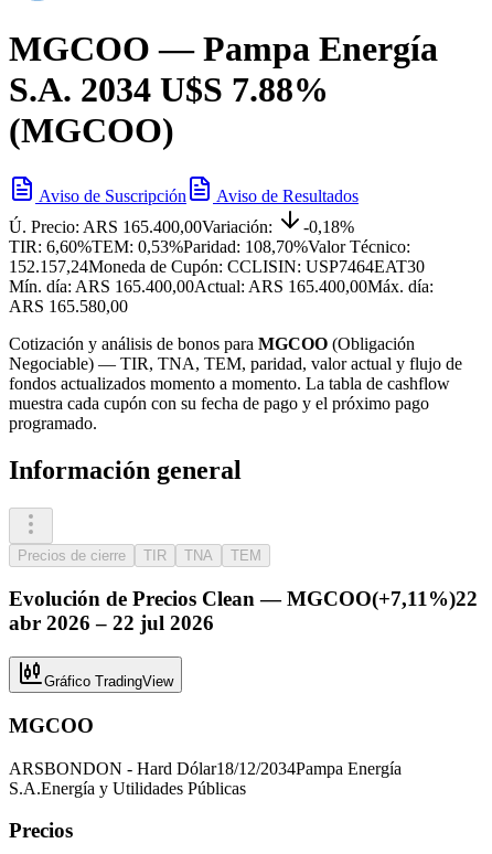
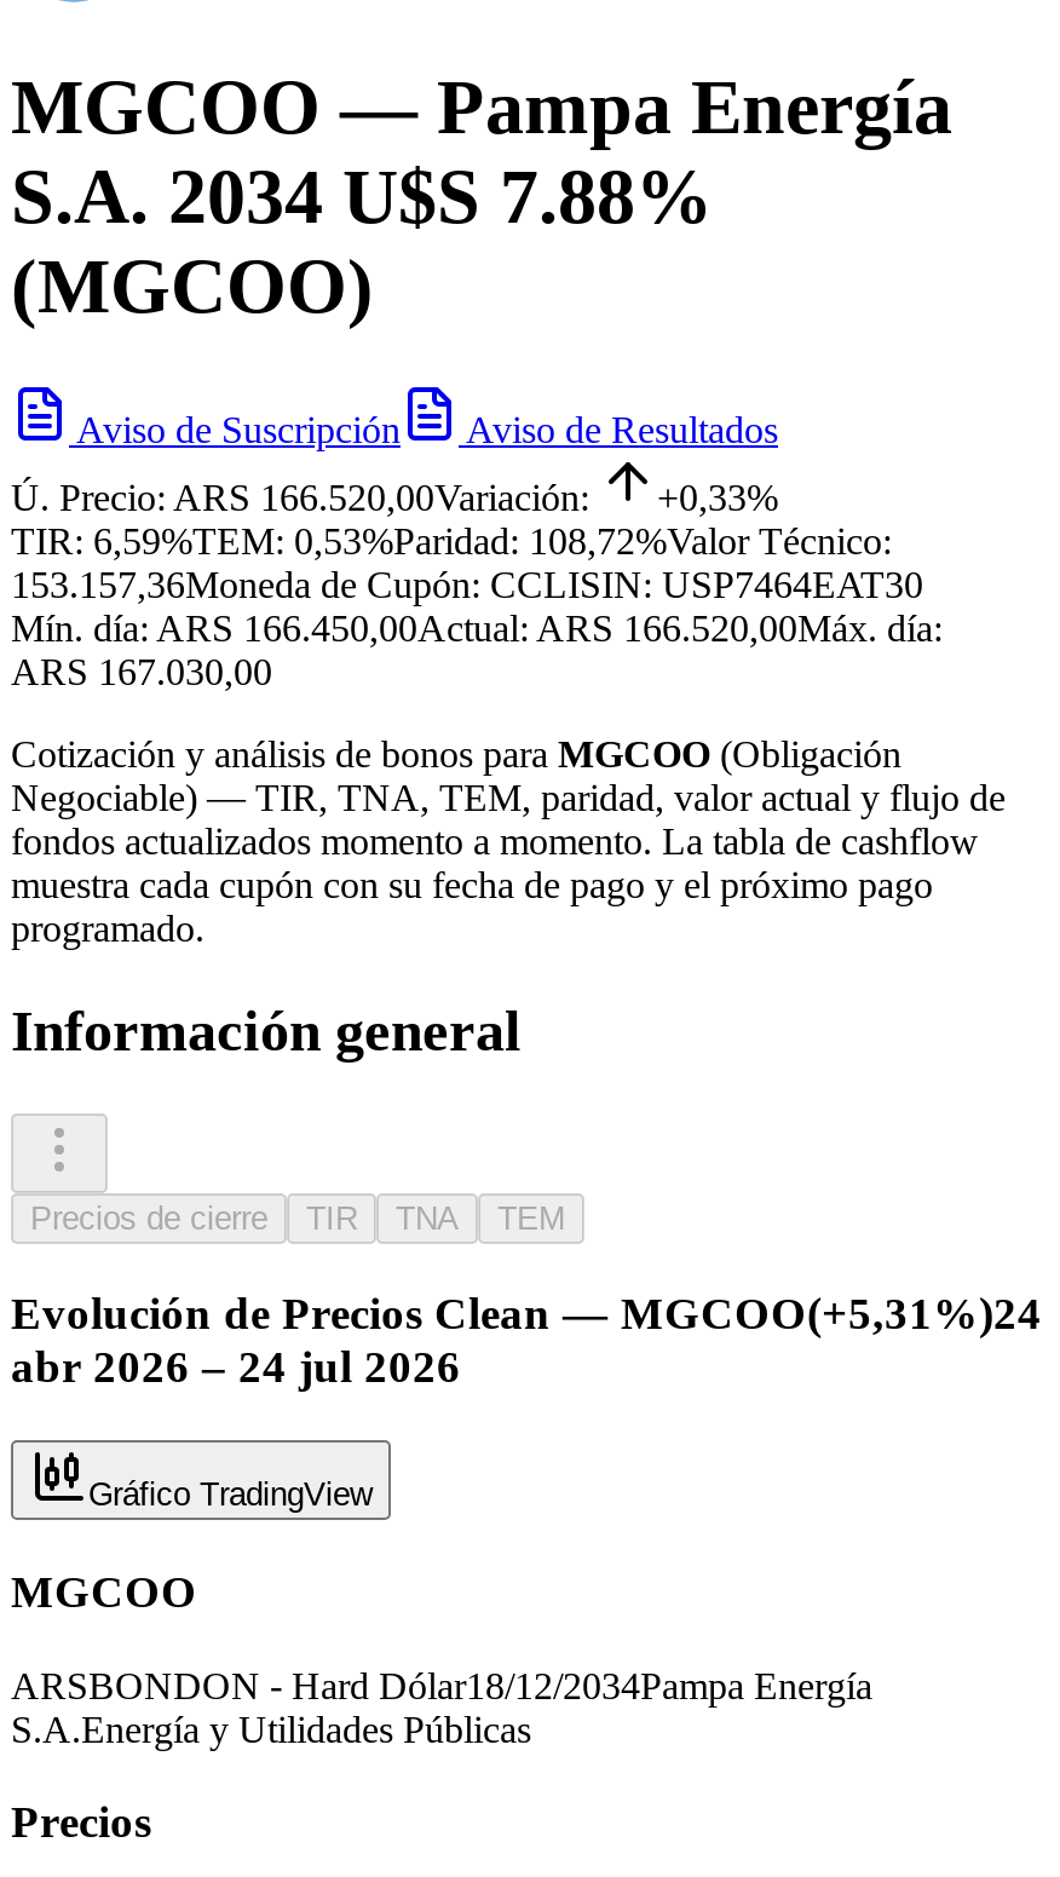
- Ú. Precio: ARS 165.400,00Variación:
+ Ú. Precio: ARS 166.520,00Variación:

- -0,18%
+ +0,33%

- TIR: 6,60%TEM: 0,53%Paridad: 108,70%Valor Técnico:
+ TIR: 6,59%TEM: 0,53%Paridad: 108,72%Valor Técnico:

- 152.157,24Moneda de Cupón: CCL ISIN: USP7464EAT30
+ 153.157,36Moneda de Cupón: CCL ISIN: USP7464EAT30

- Mín. día: ARS 165.400,00Actual: ARS 165.400,00Máx. día:
+ Mín. día: ARS 166.450,00Actual: ARS 166.520,00Máx. día:

- ARS 165.580,00
+ ARS 167.030,00

- Evolución de Precios Clean — MGCOO(+7,11%)22
+ Evolución de Precios Clean — MGCOO(+5,31%)24

- abr 2026 – 22 jul 2026
+ abr 2026 – 24 jul 2026
